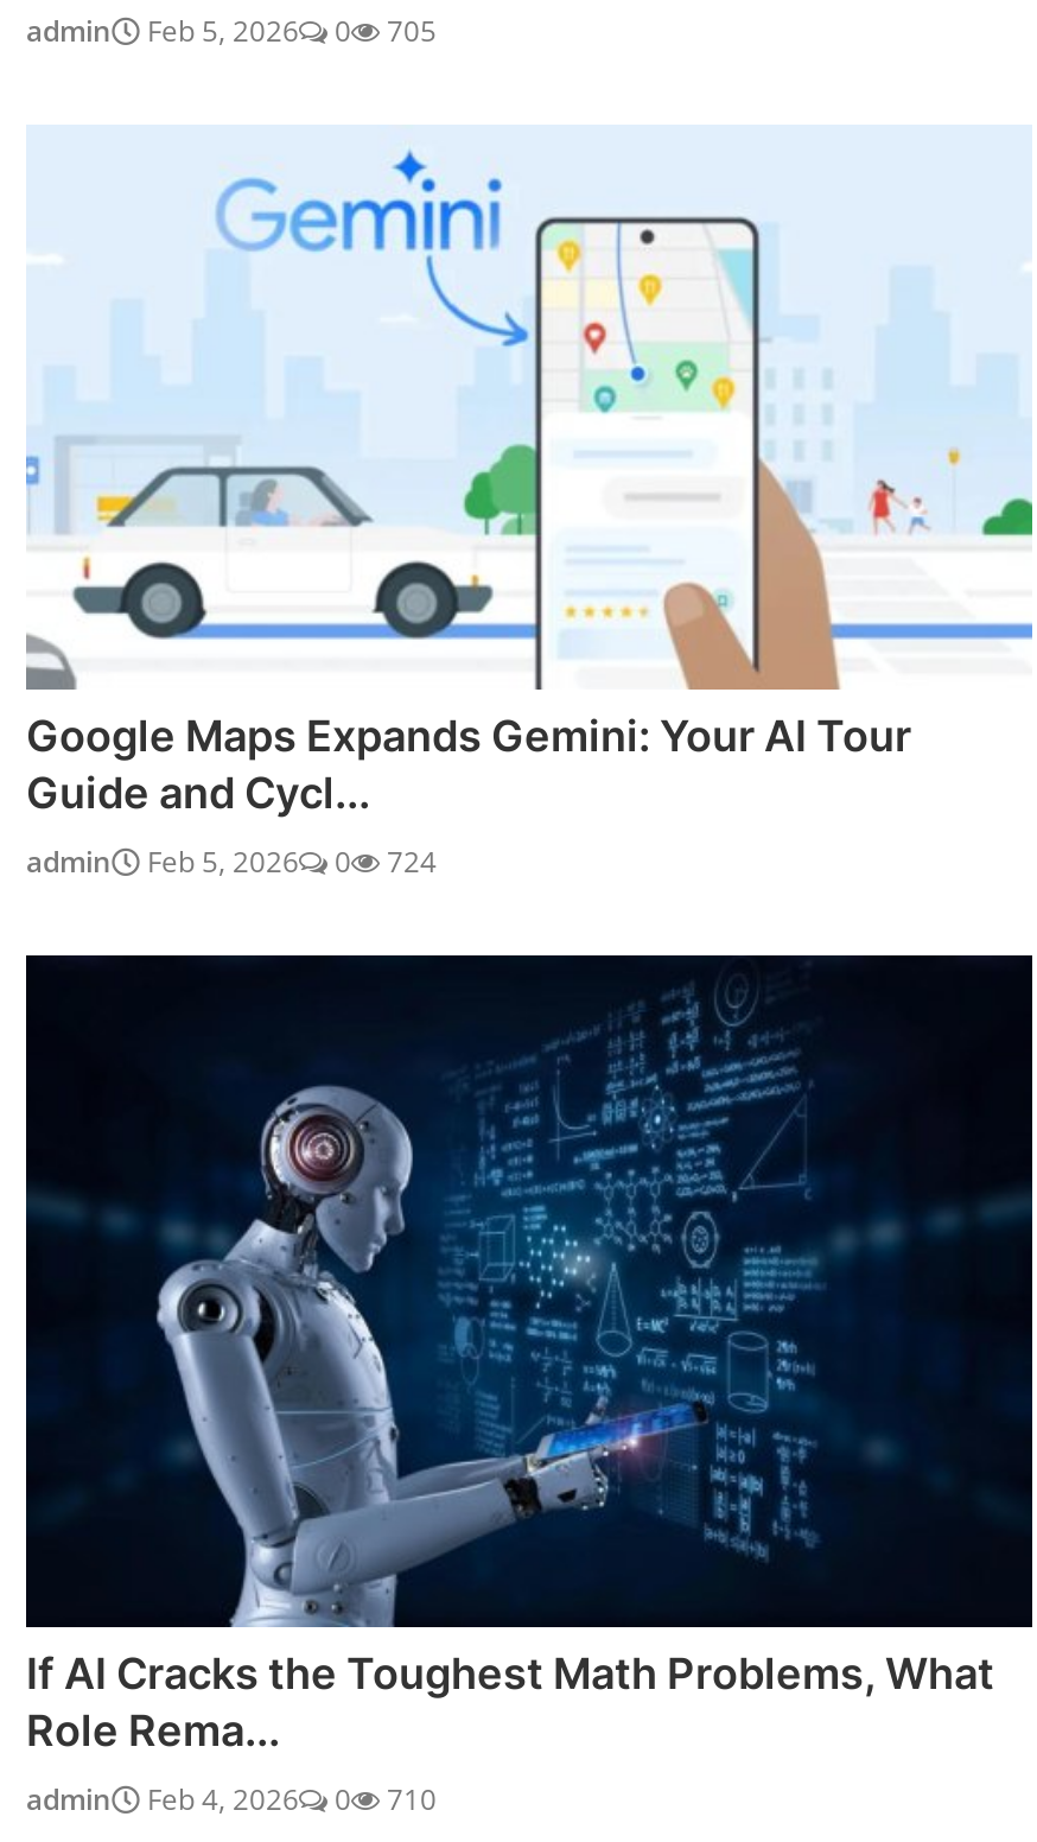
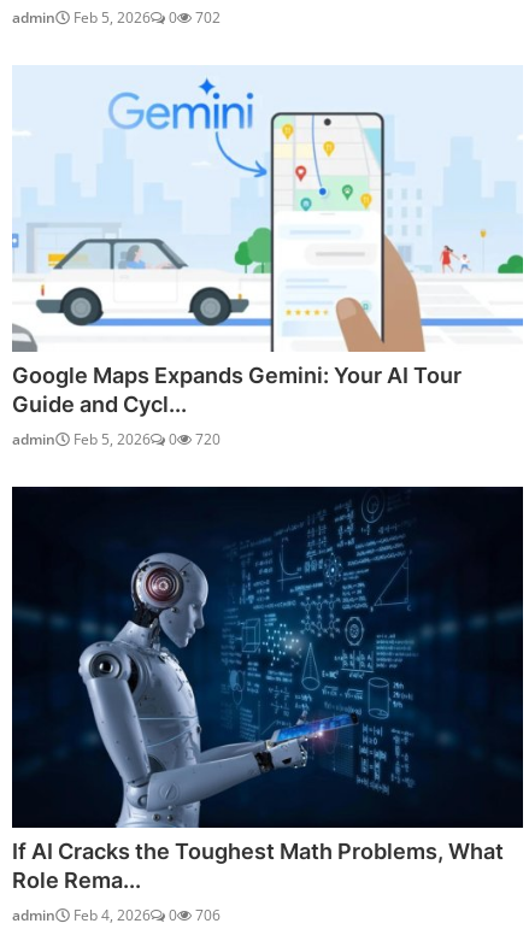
- admin Feb 5, 2026 0 705
+ admin Feb 5, 2026 0 702

- admin Feb 5, 2026 0 724
+ admin Feb 5, 2026 0 720

- admin Feb 4, 2026 0 710
+ admin Feb 4, 2026 0 706
